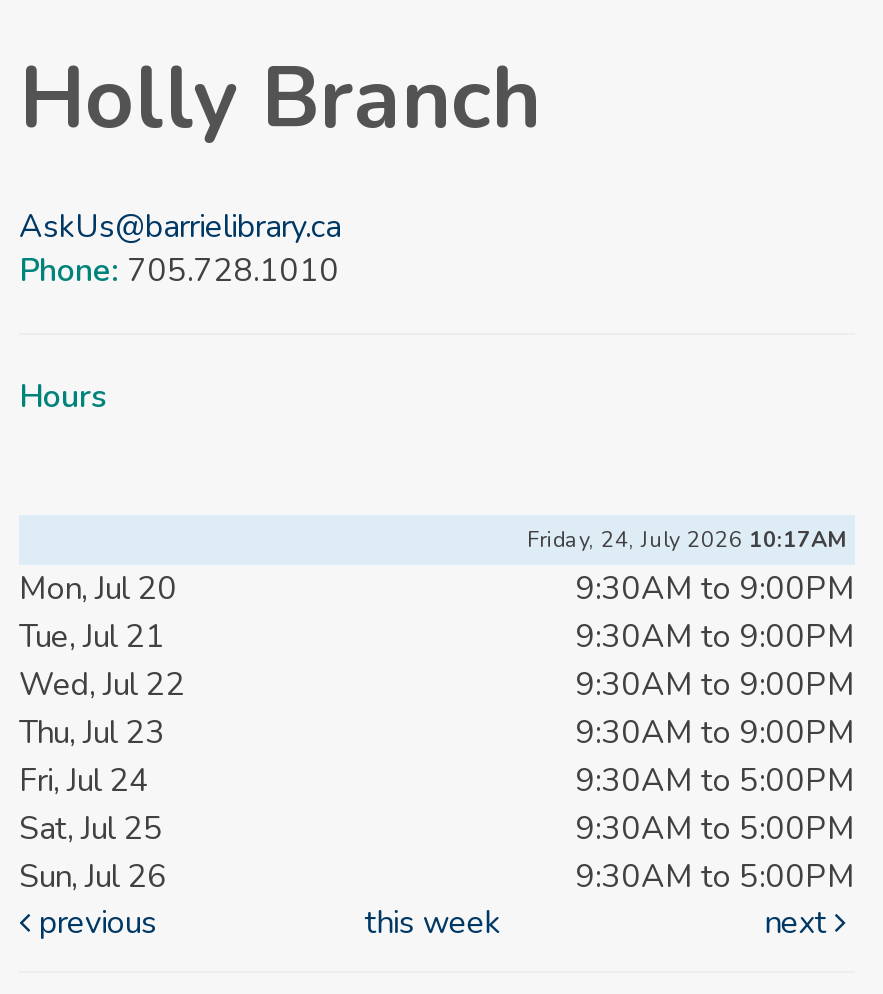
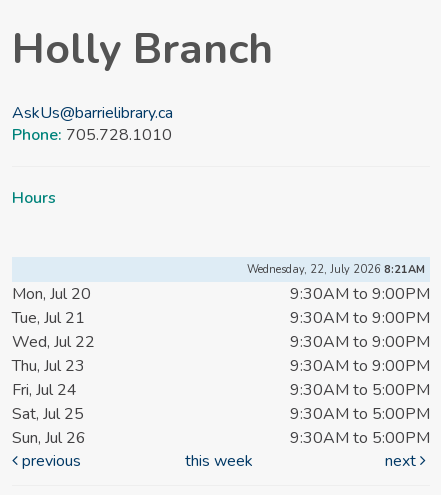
- Friday, 24, July 2026 10:17AM
+ Wednesday, 22, July 2026 8:21AM
